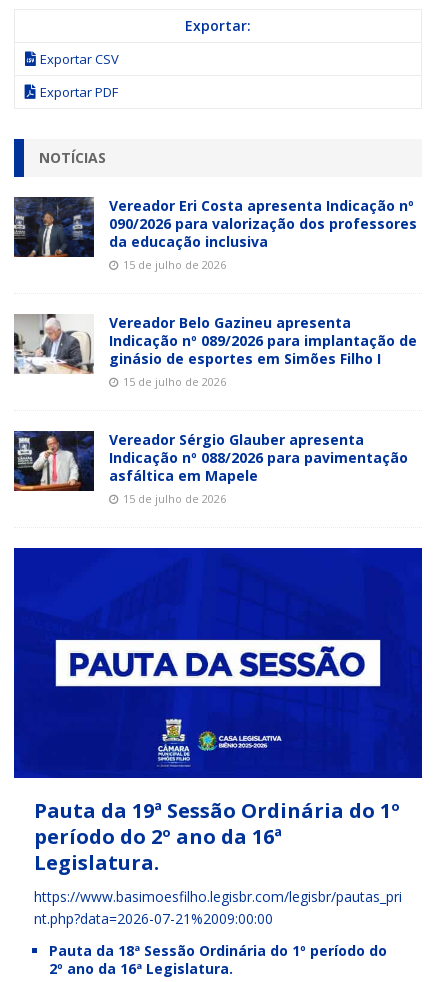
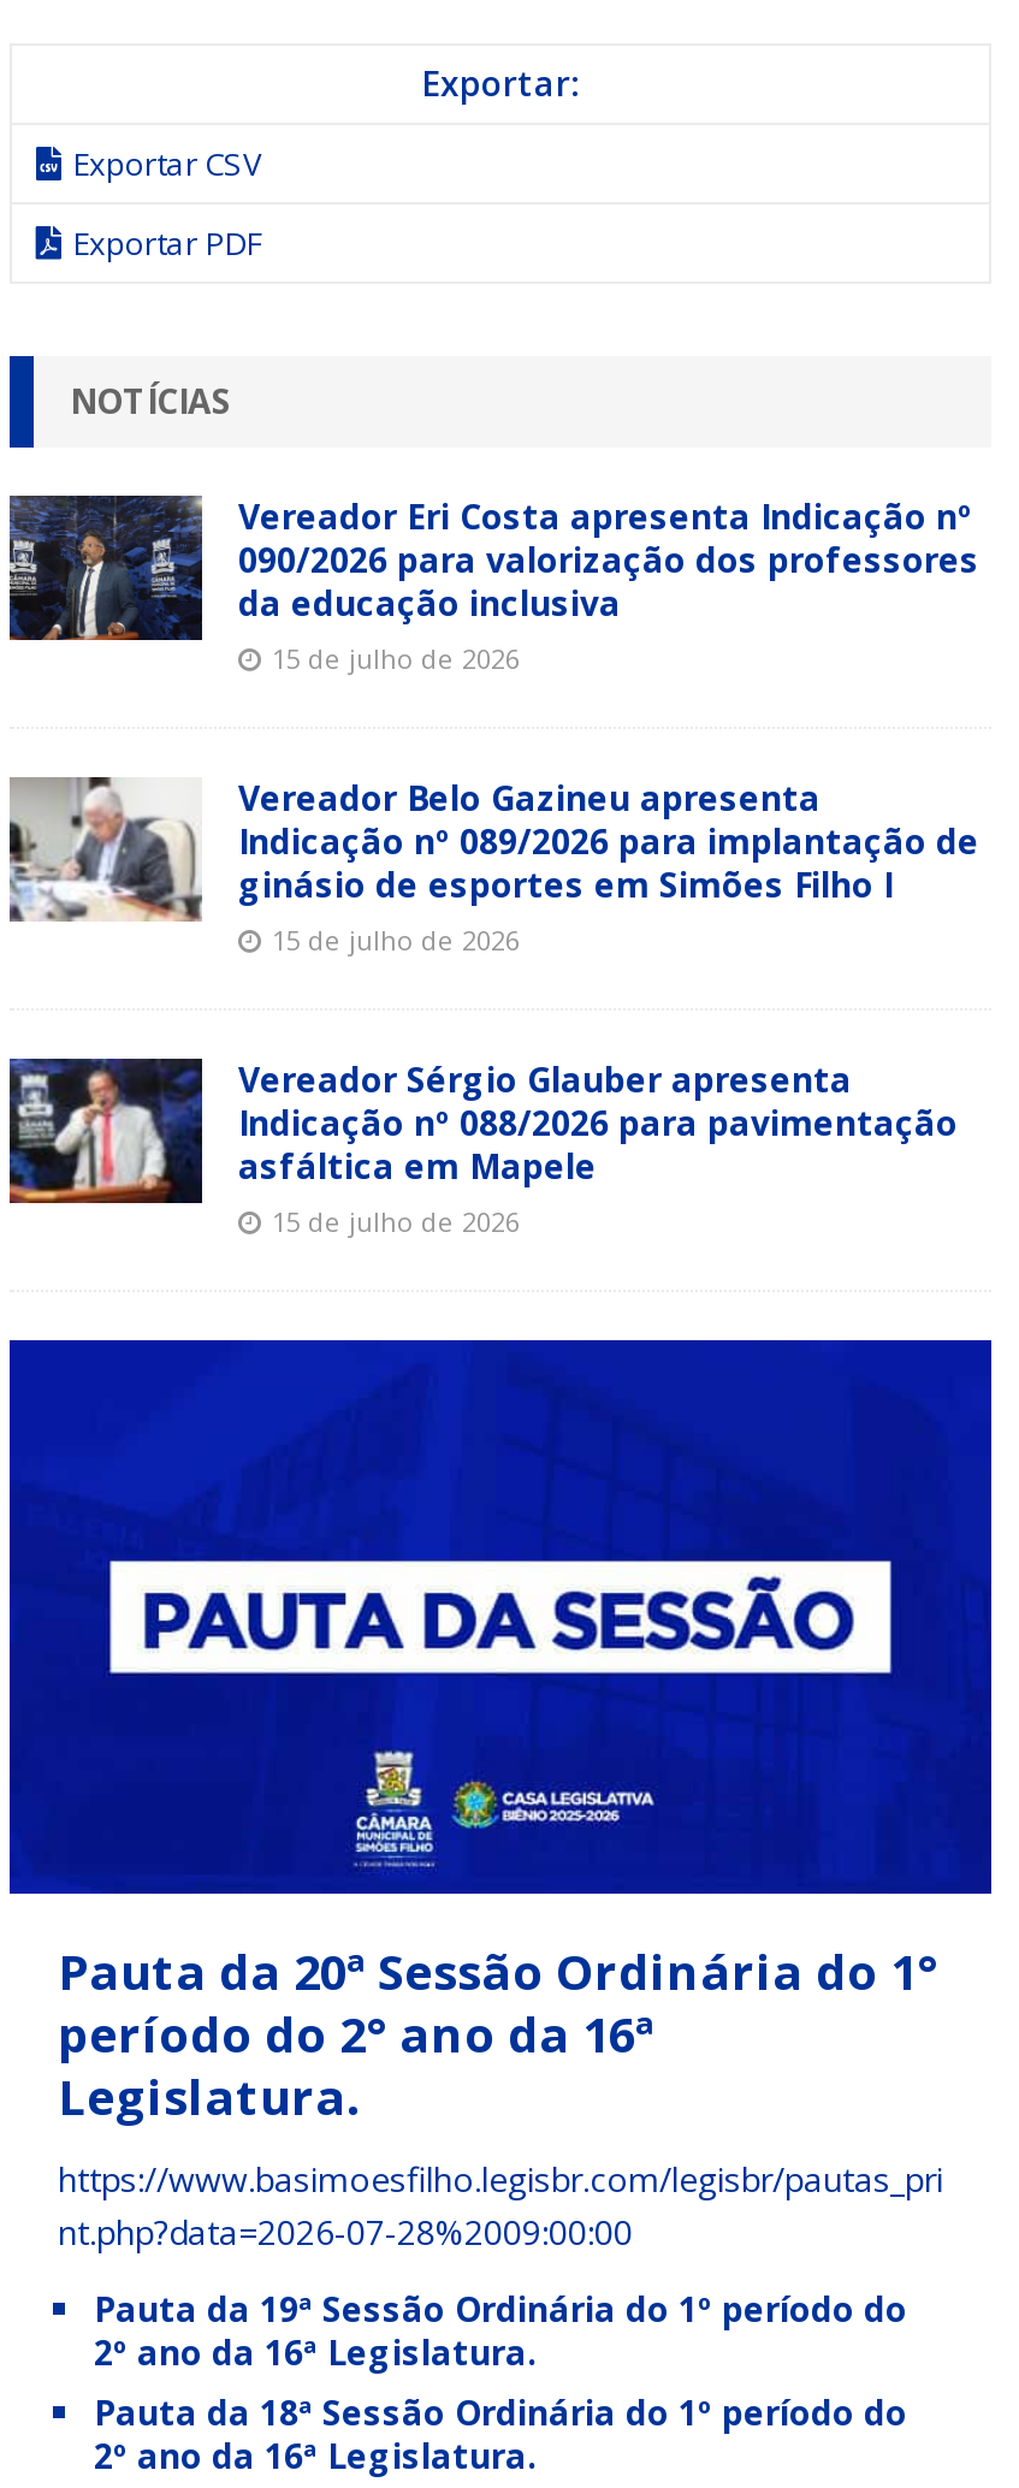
- Pauta da 19ª Sessão Ordinária do 1º
+ Pauta da 20ª Sessão Ordinária do 1°

- período do 2º ano da 16ª
+ período do 2° ano da 16ª

- nt.php?data=2026-07-21%2009:00:00
+ nt.php?data=2026-07-28%2009:00:00
+ Pauta da 19ª Sessão Ordinária do 1º período do
+ 2º ano da 16ª Legislatura.
